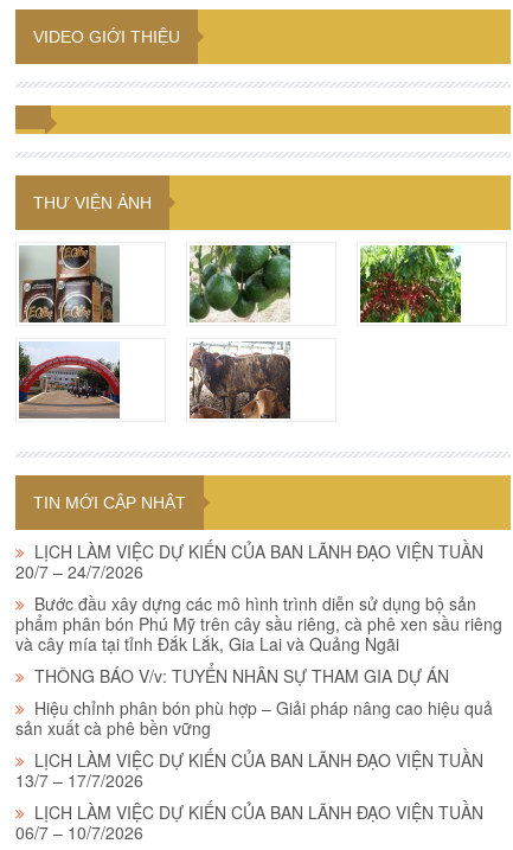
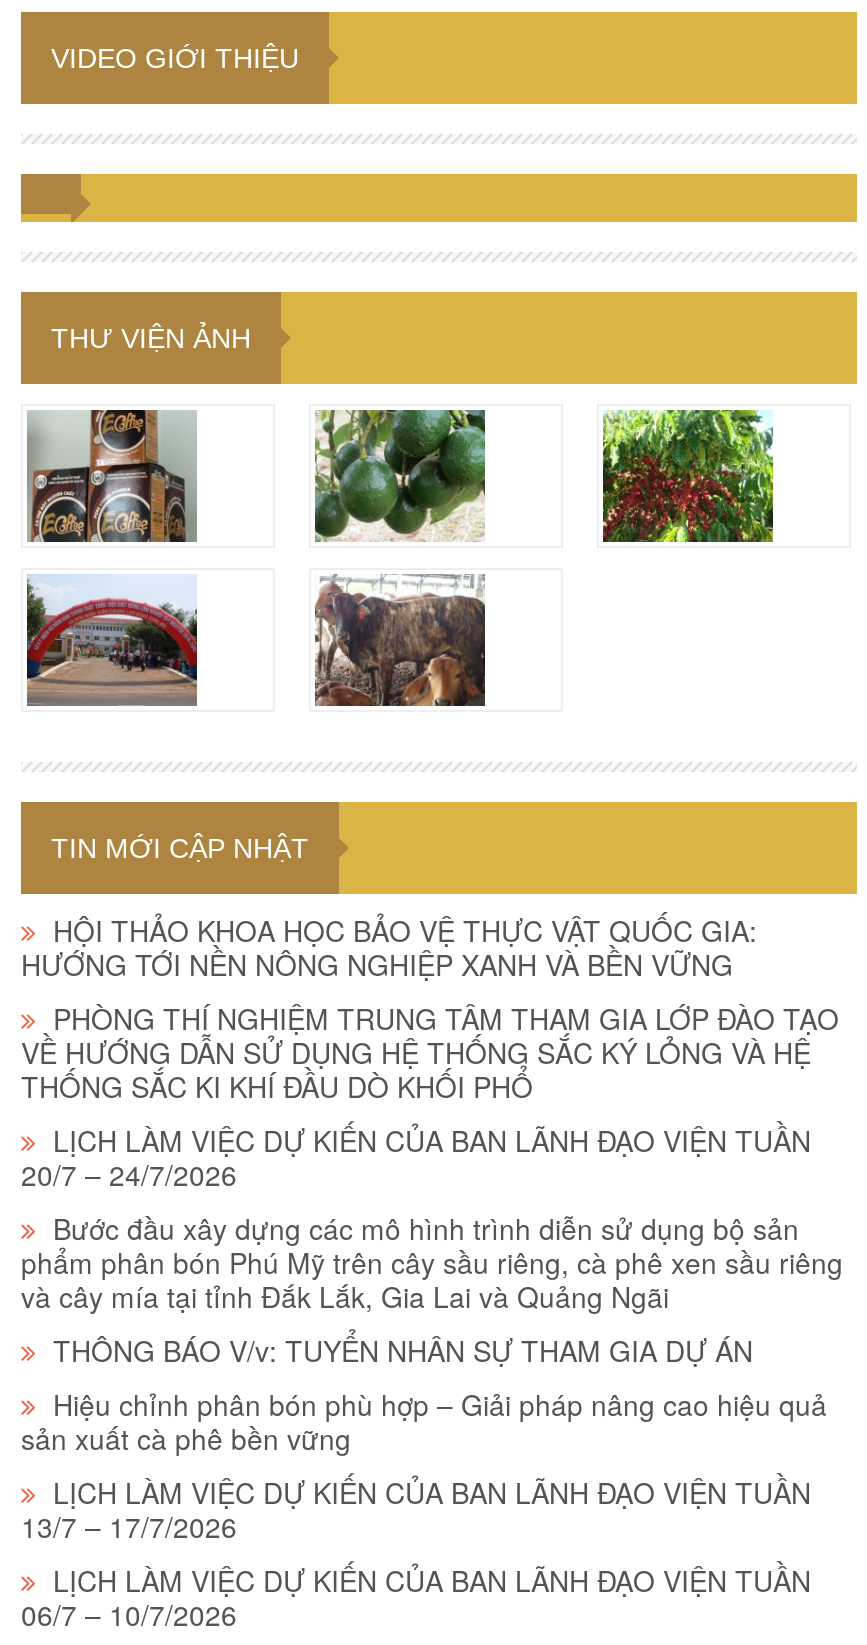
+ HỘI THẢO KHOA HỌC BẢO VỆ THỰC VẬT QUỐC GIA:
+ HƯỚNG TỚI NỀN NÔNG NGHIỆP XANH VÀ BỀN VỮNG
+ PHÒNG THÍ NGHIỆM TRUNG TÂM THAM GIA LỚP ĐÀO TẠO
+ VỀ HƯỚNG DẪN SỬ DỤNG HỆ THỐNG SẮC KÝ LỎNG VÀ HỆ
+ THỐNG SẮC KI KHÍ ĐẦU DÒ KHỐI PHỔ
